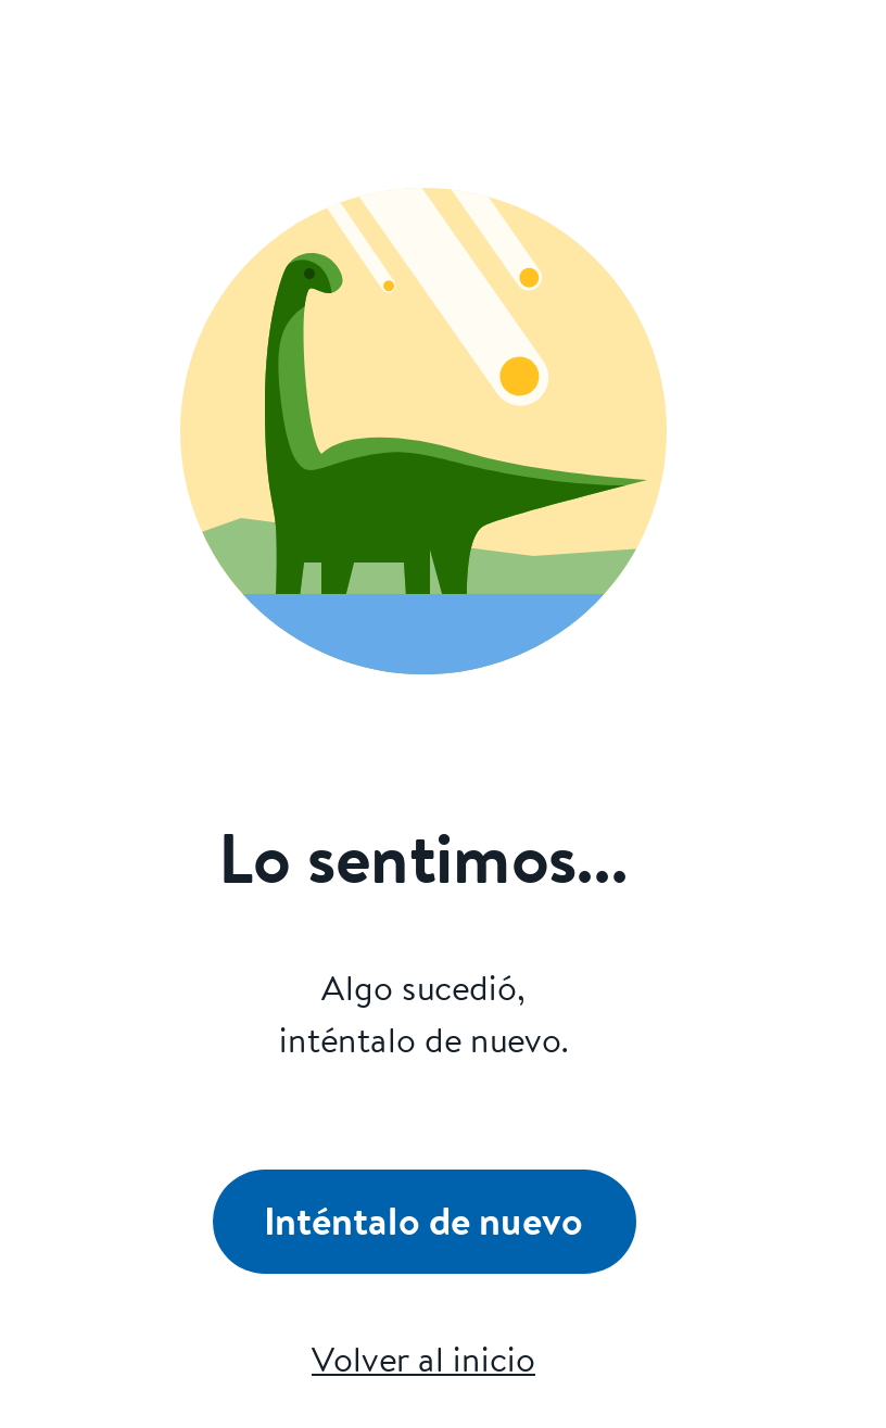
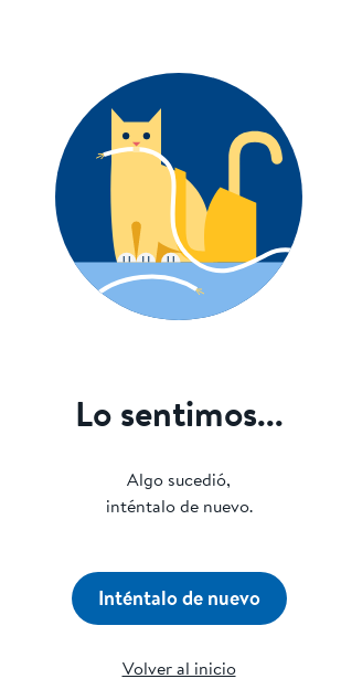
- [image]
+ [image]
